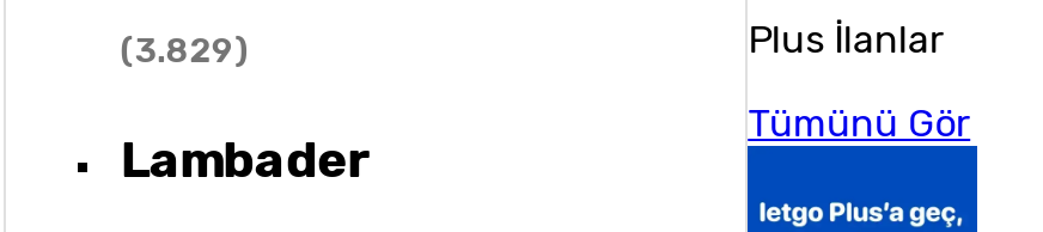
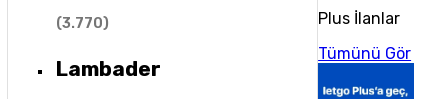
- (3.829)
+ (3.770)
